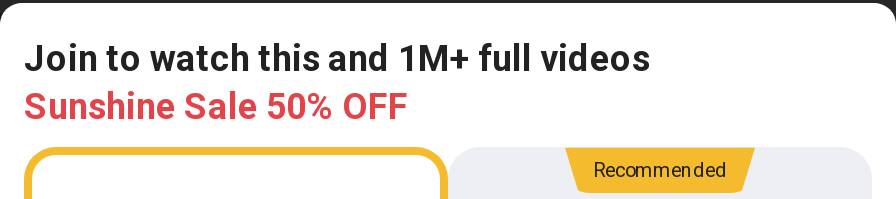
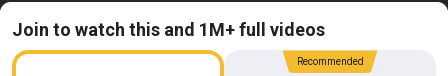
- Sunshine Sale 50% OFF
